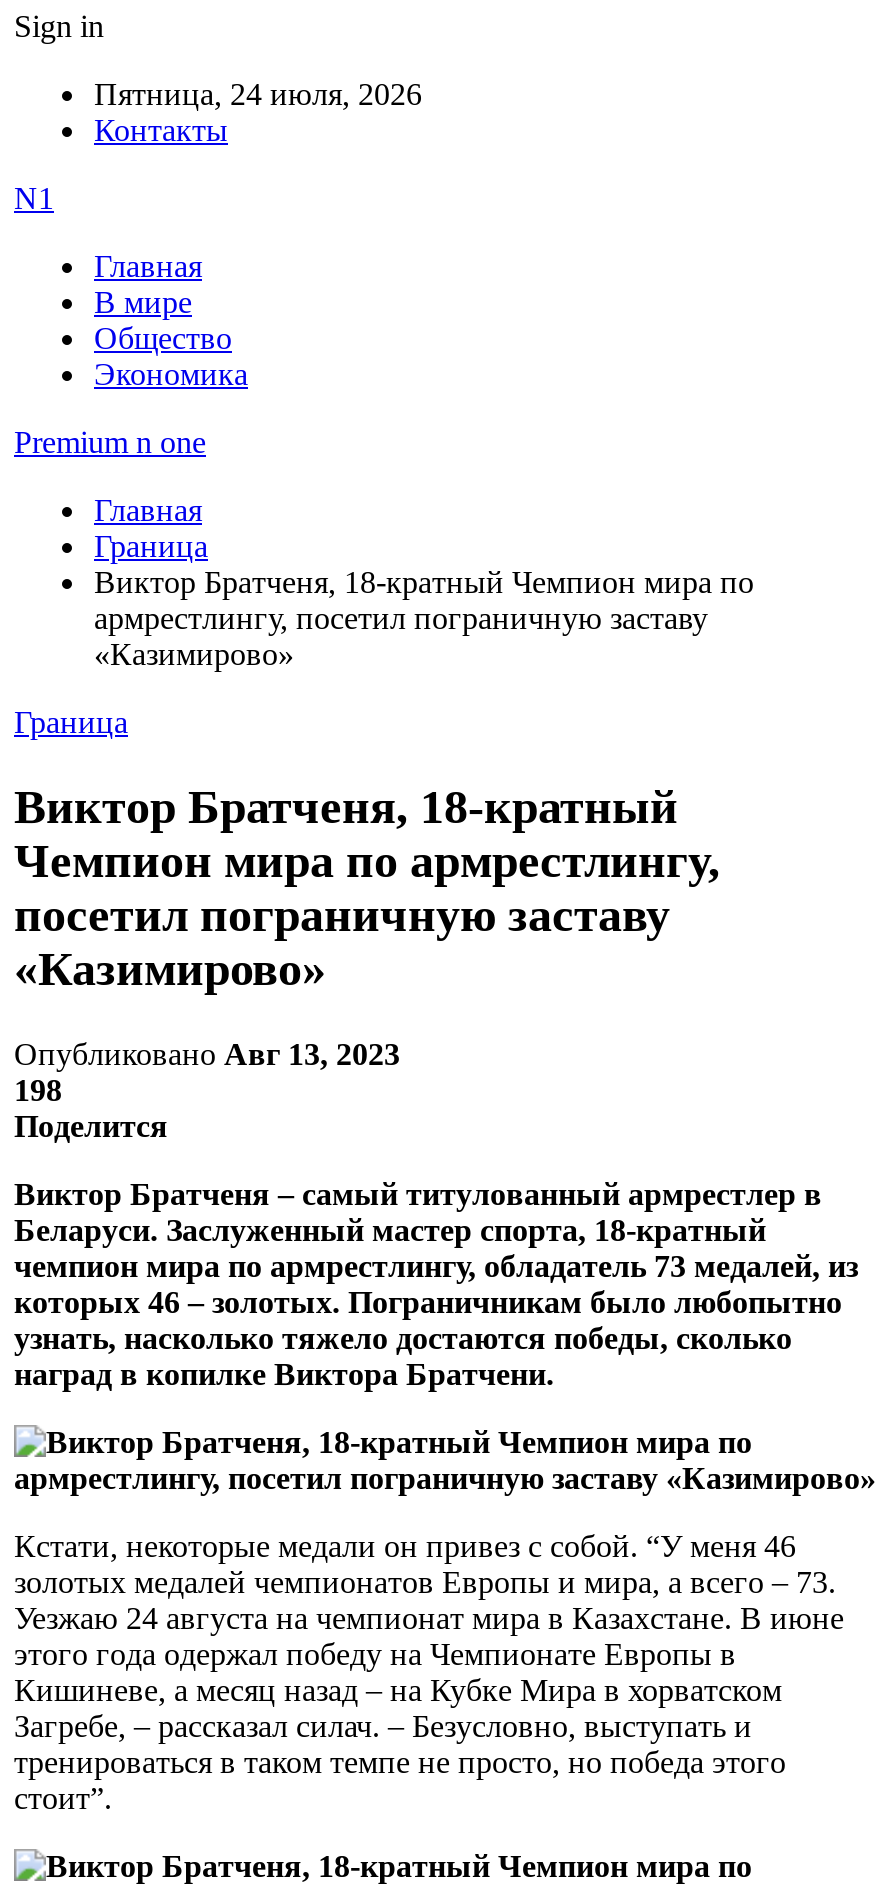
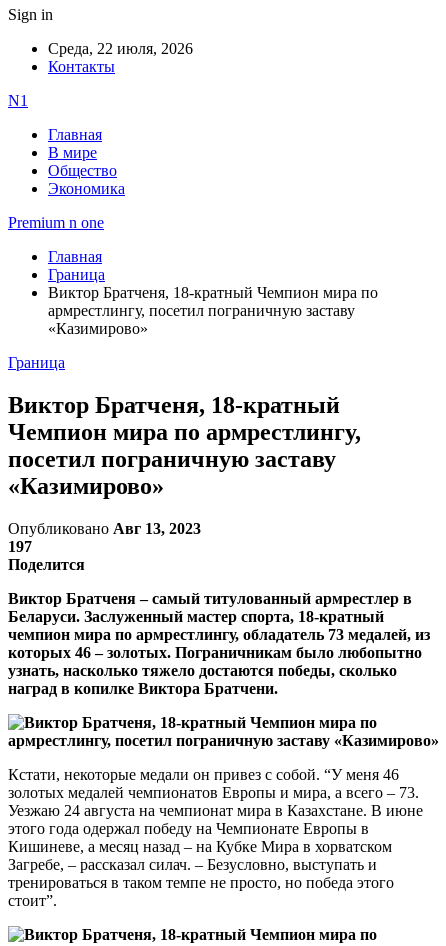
- Пятница, 24 июля, 2026
+ Среда, 22 июля, 2026

- 198
+ 197
